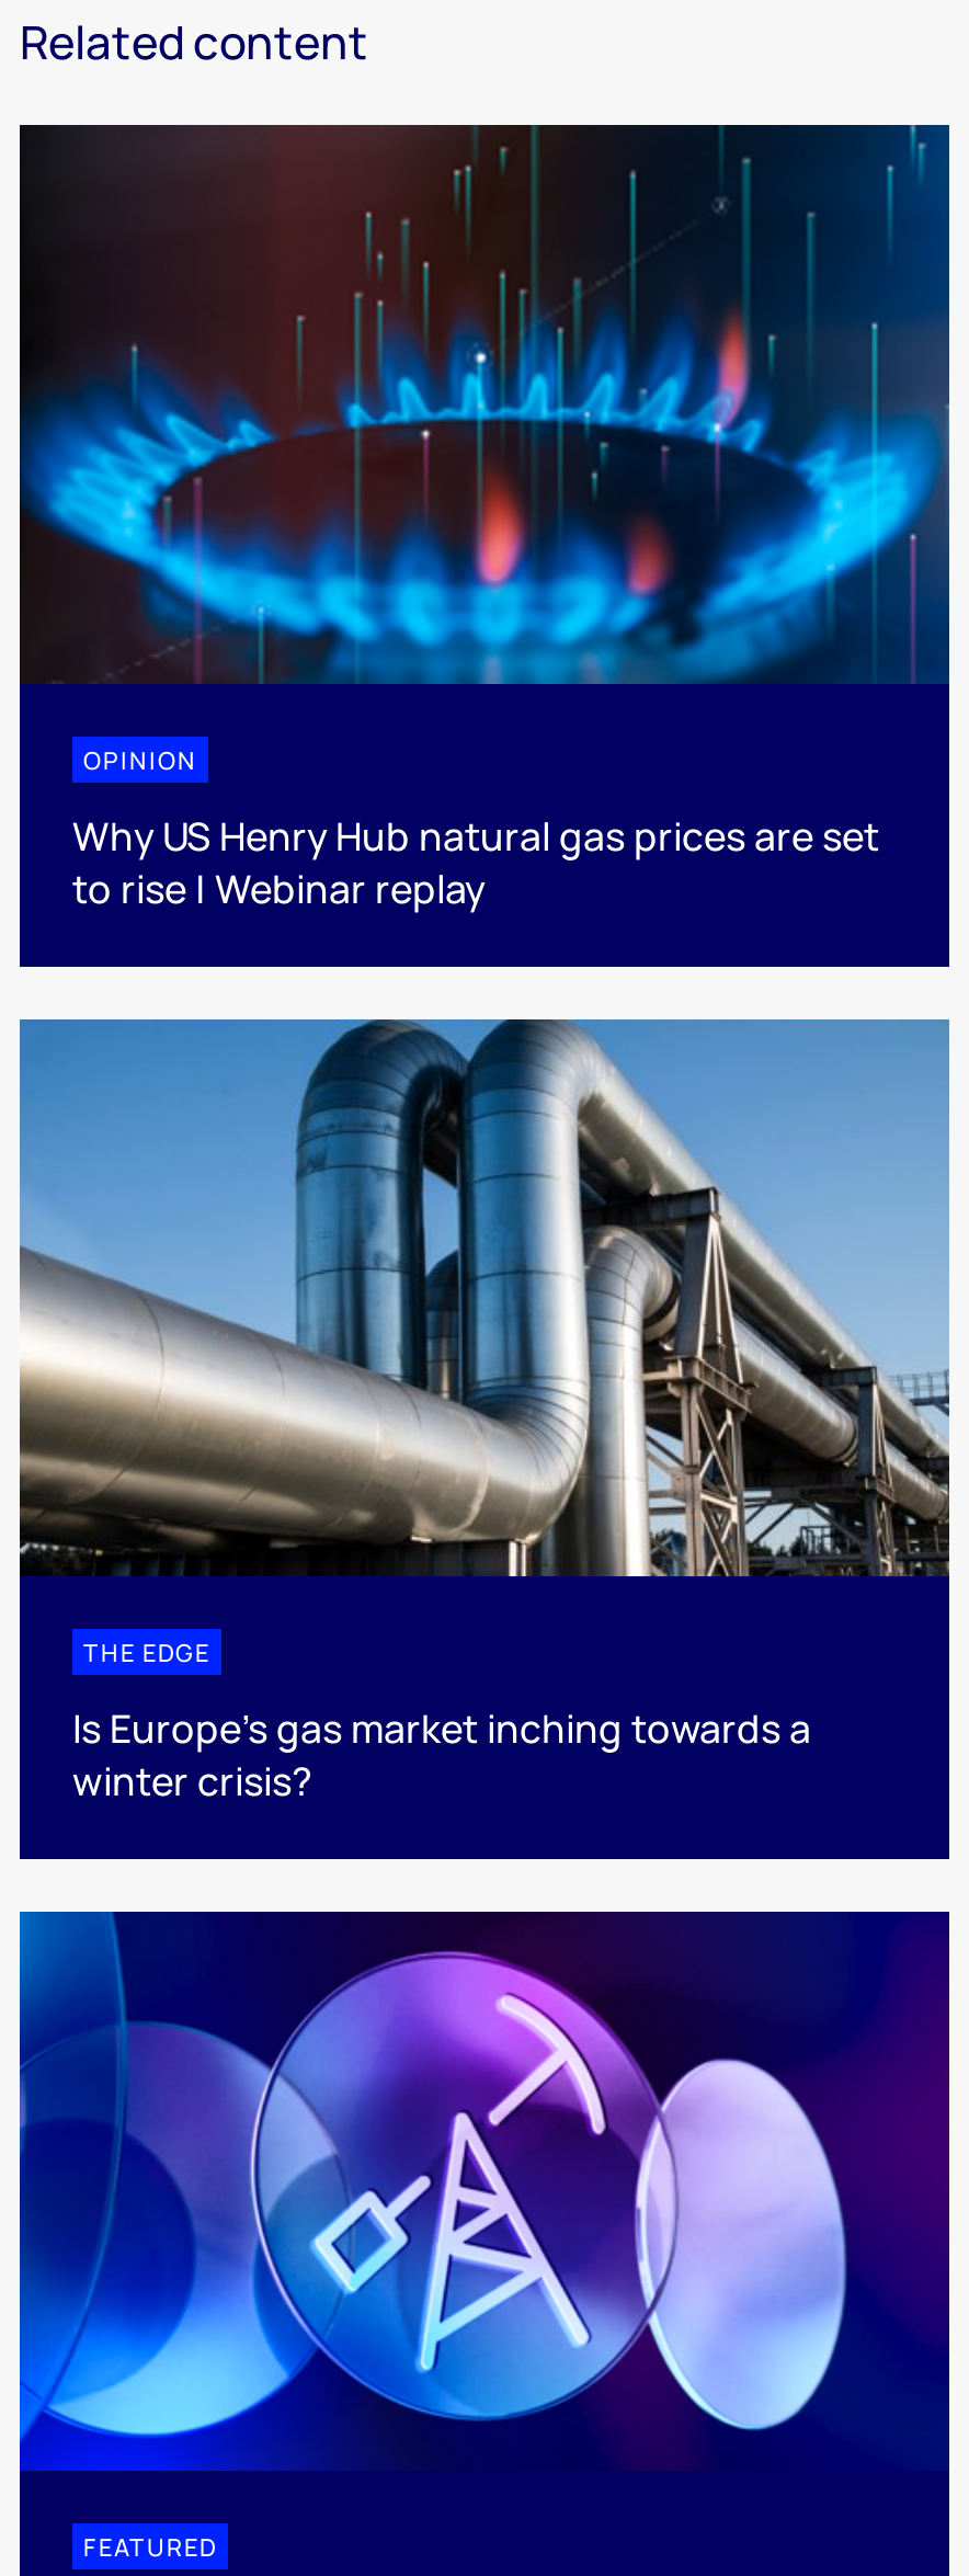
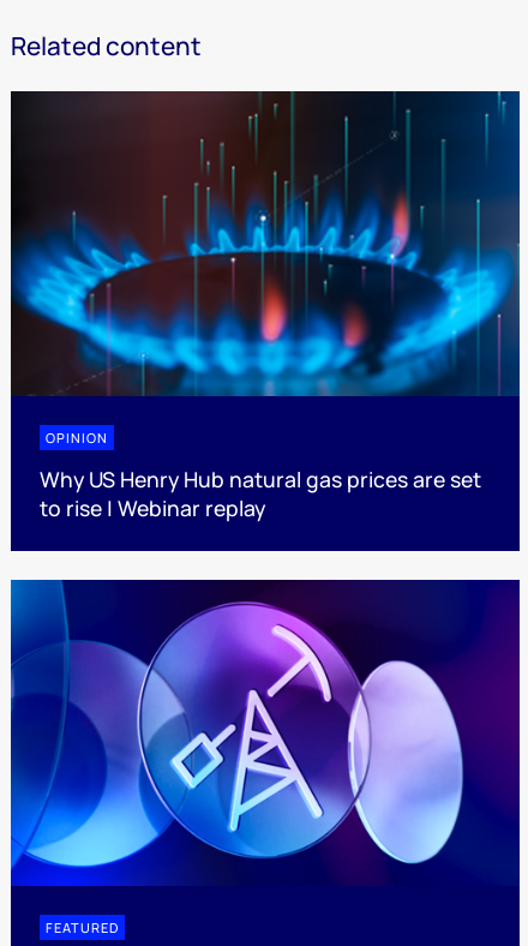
- [image]
- THE EDGE
- Is Europe’s gas market inching towards a
- winter crisis?
